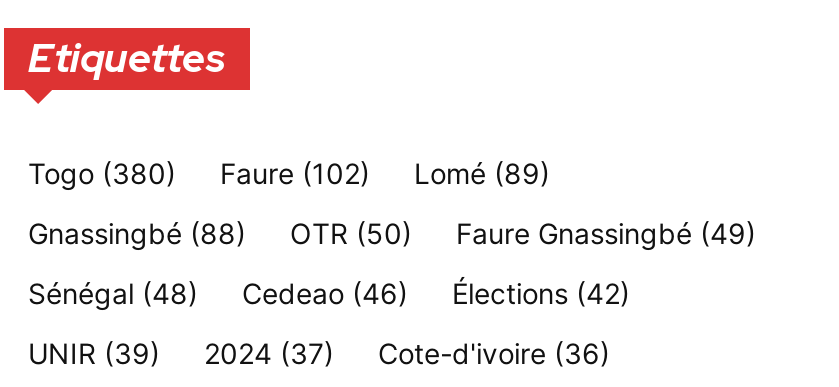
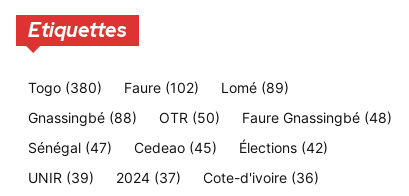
- Faure Gnassingbé (49)
+ Faure Gnassingbé (48)

- Sénégal (48)
+ Sénégal (47)

- Cedeao (46)
+ Cedeao (45)
